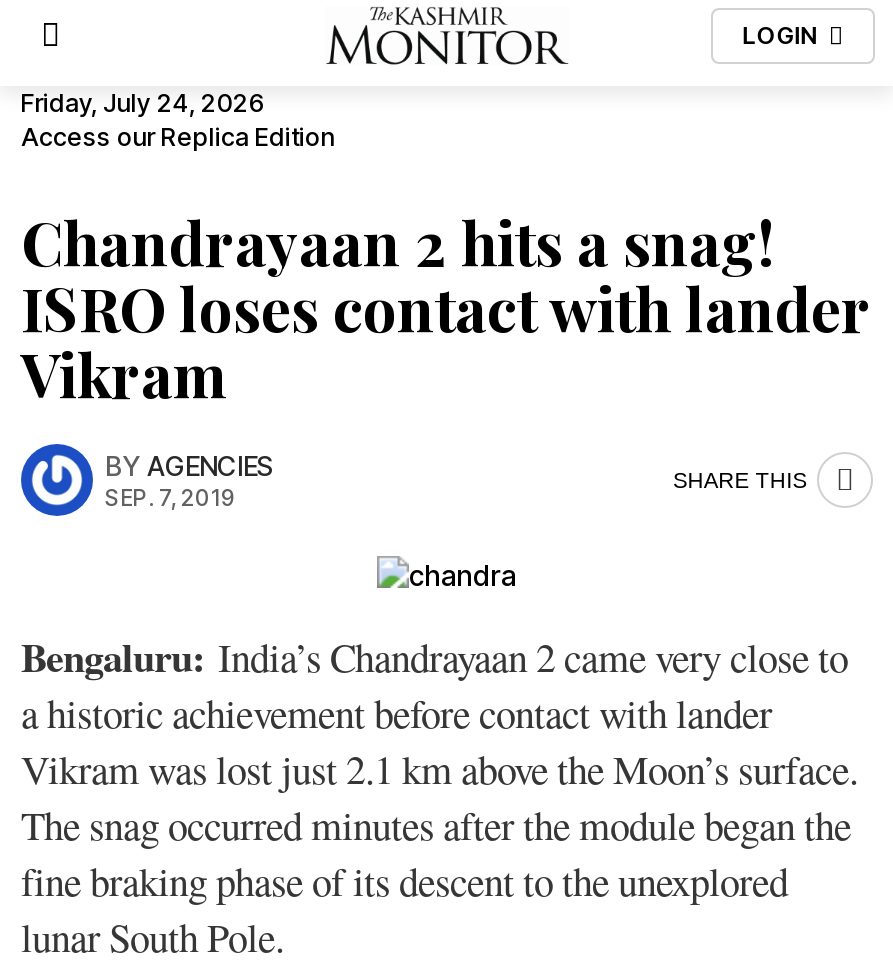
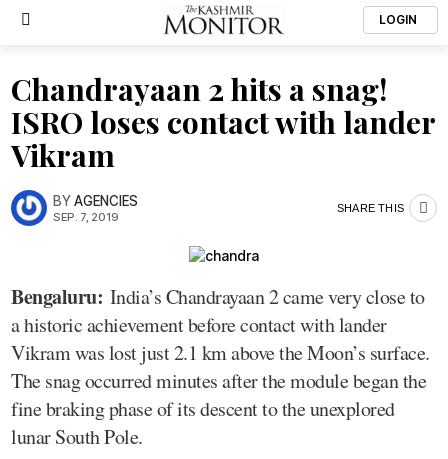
- Friday, July 24, 2026
- Access our Replica Edition
